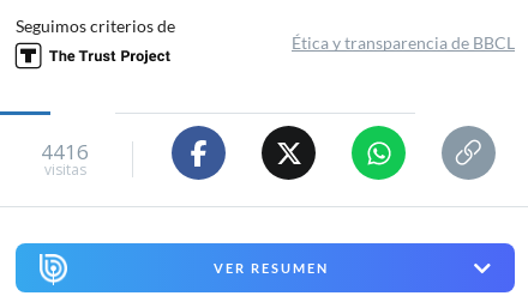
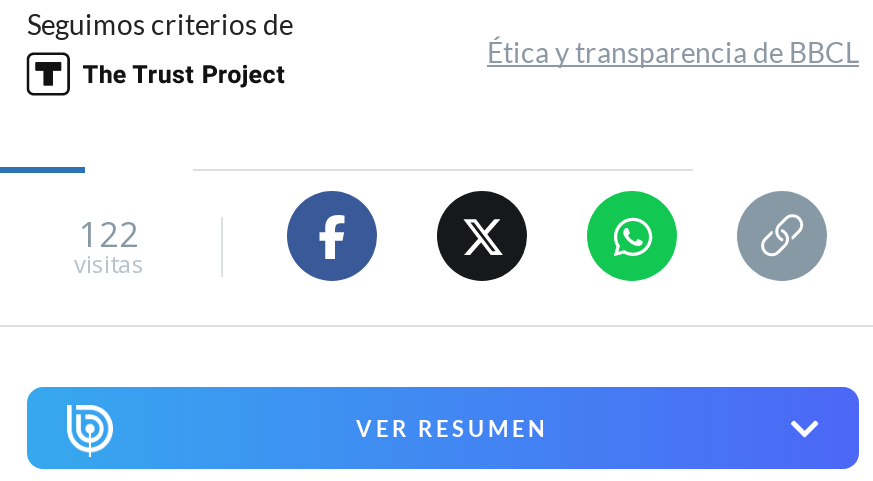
- 4416
+ 122
